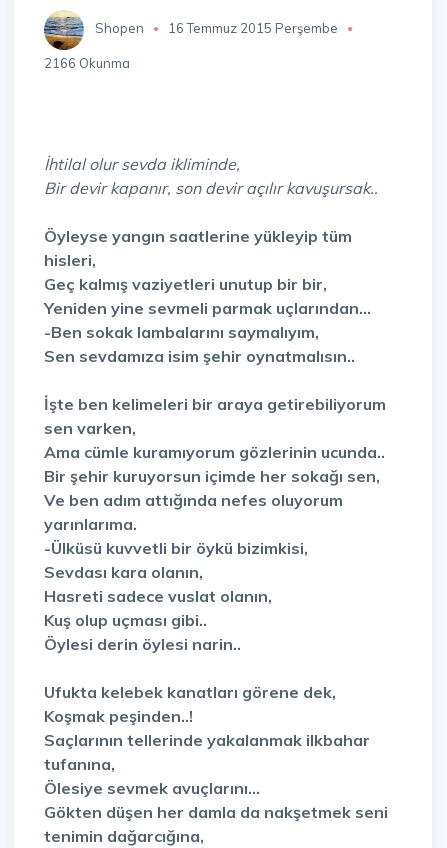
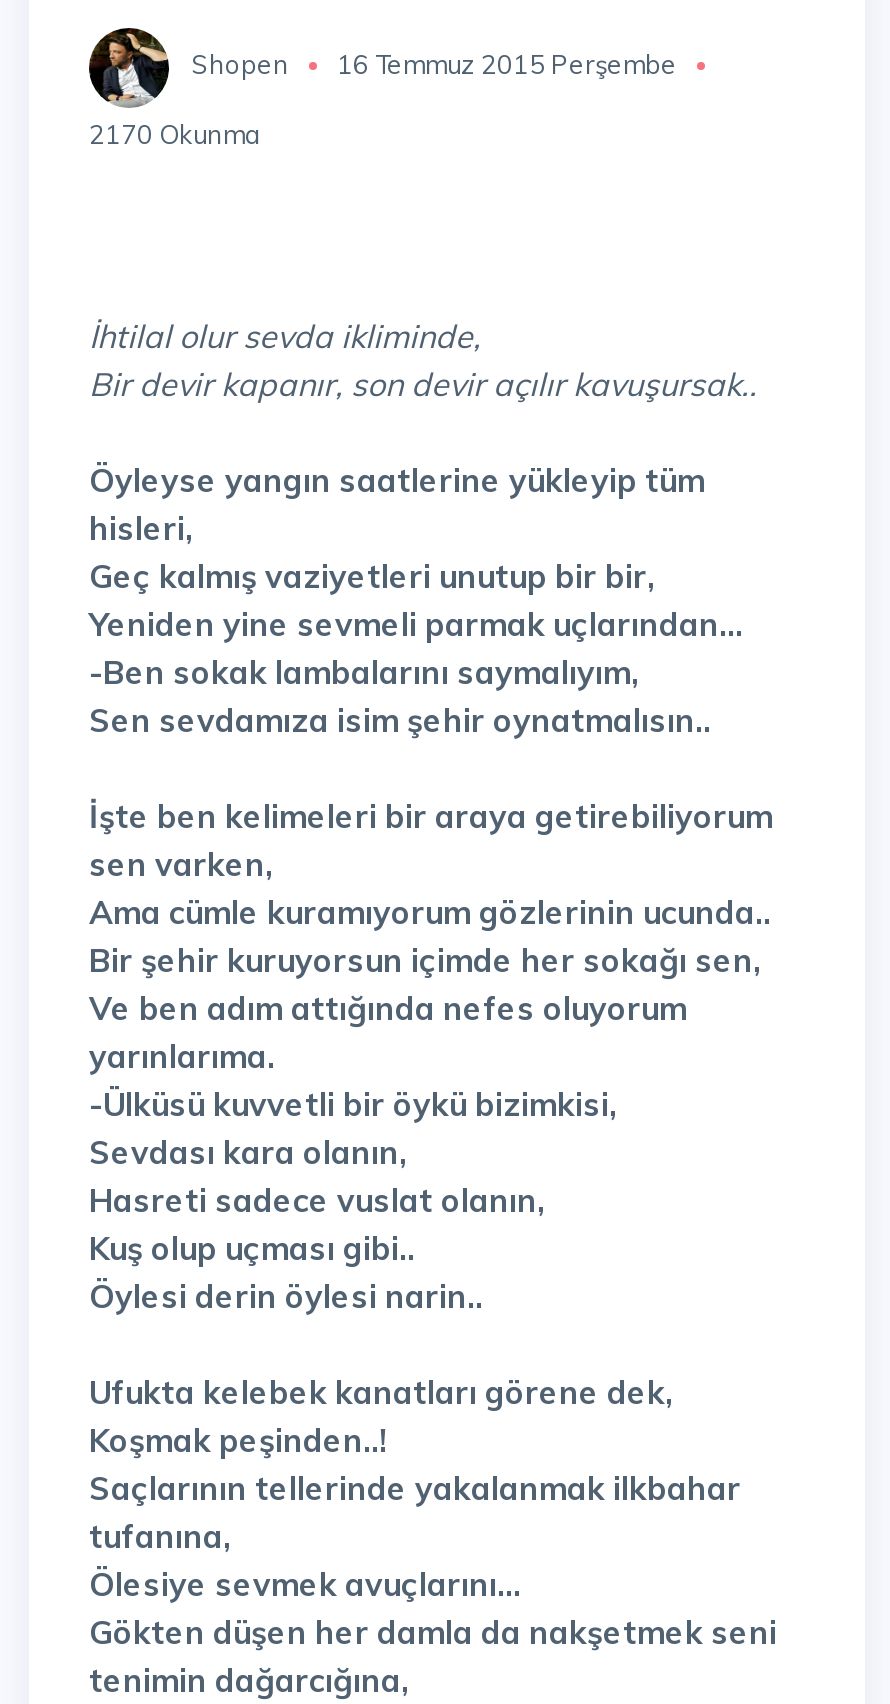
- [image]
- 2166 Okunma
+ [image]
+ 2170 Okunma
